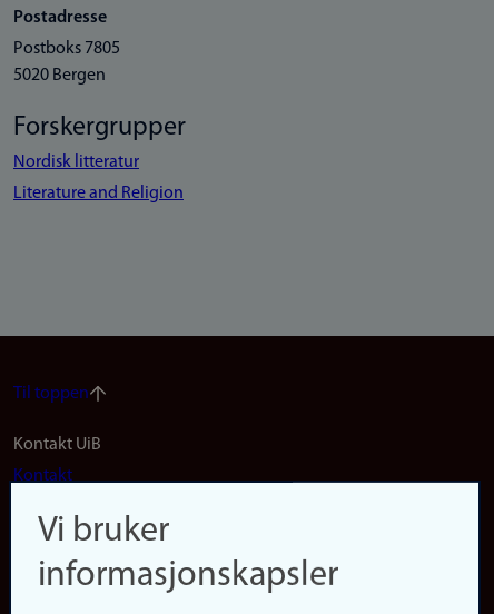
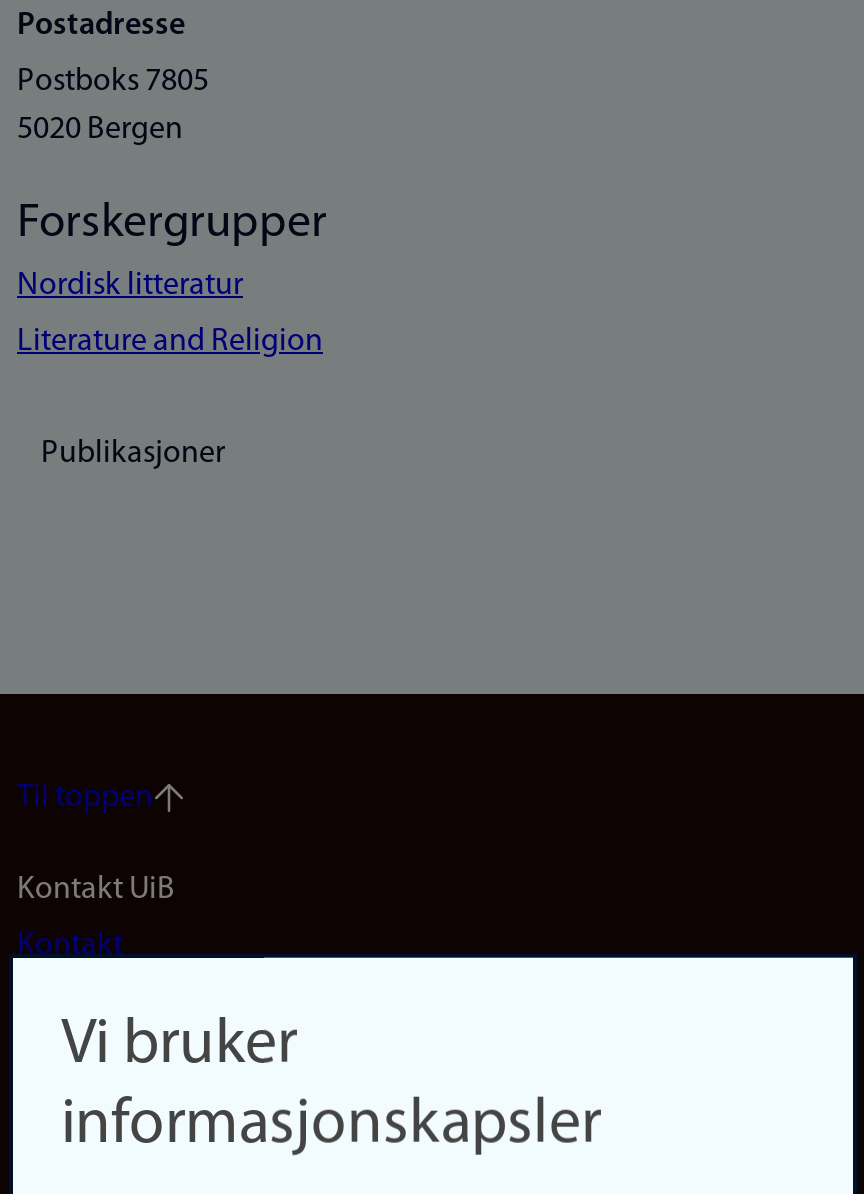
+ Publikasjoner
